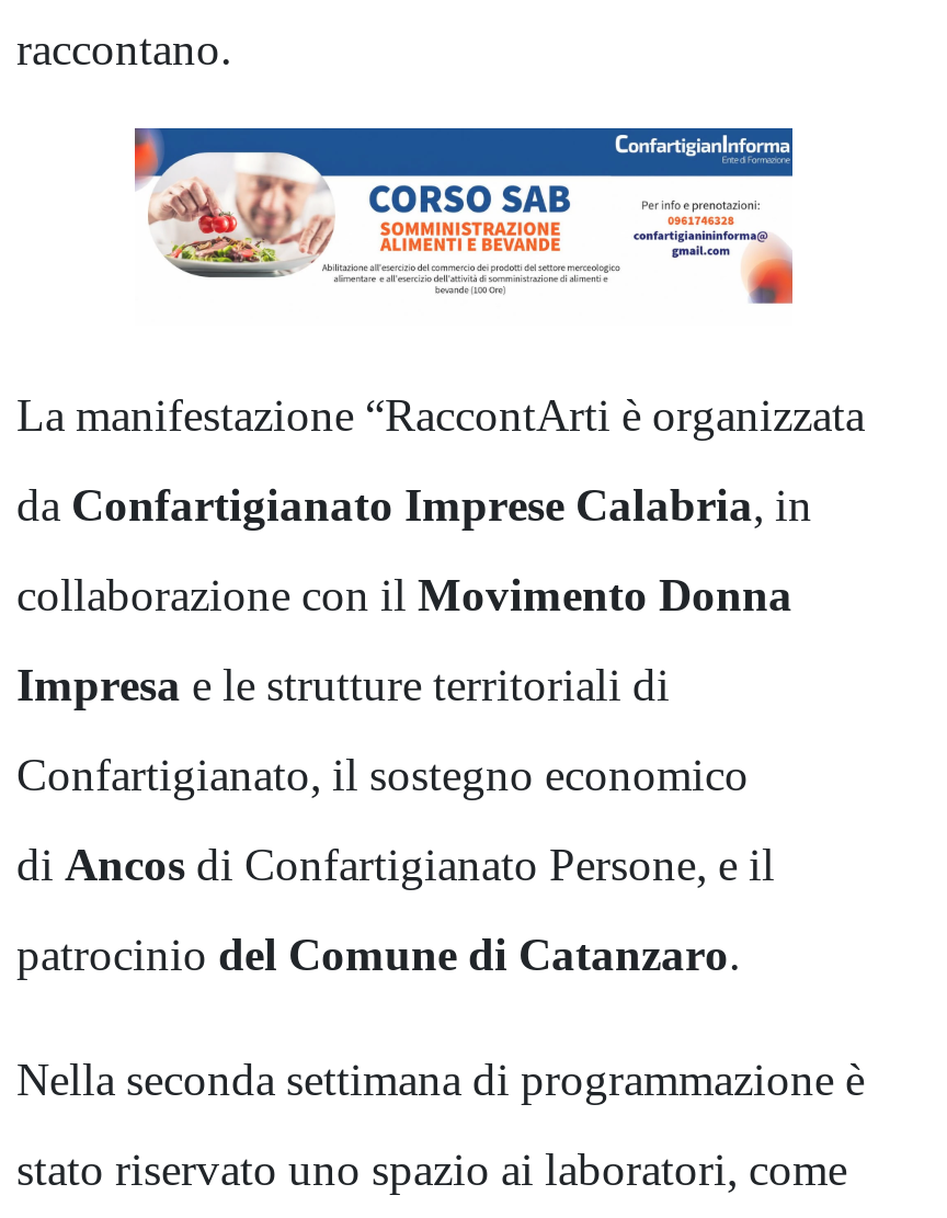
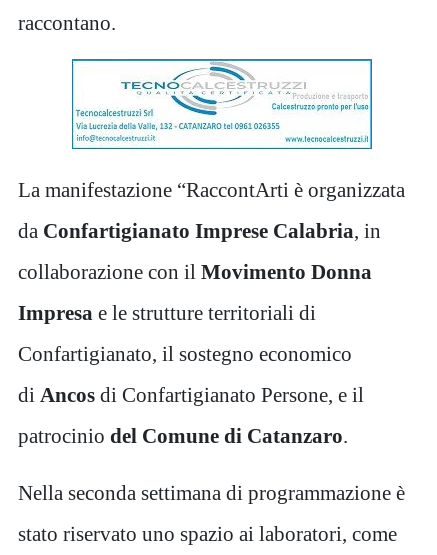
- [image]
+ [image]
